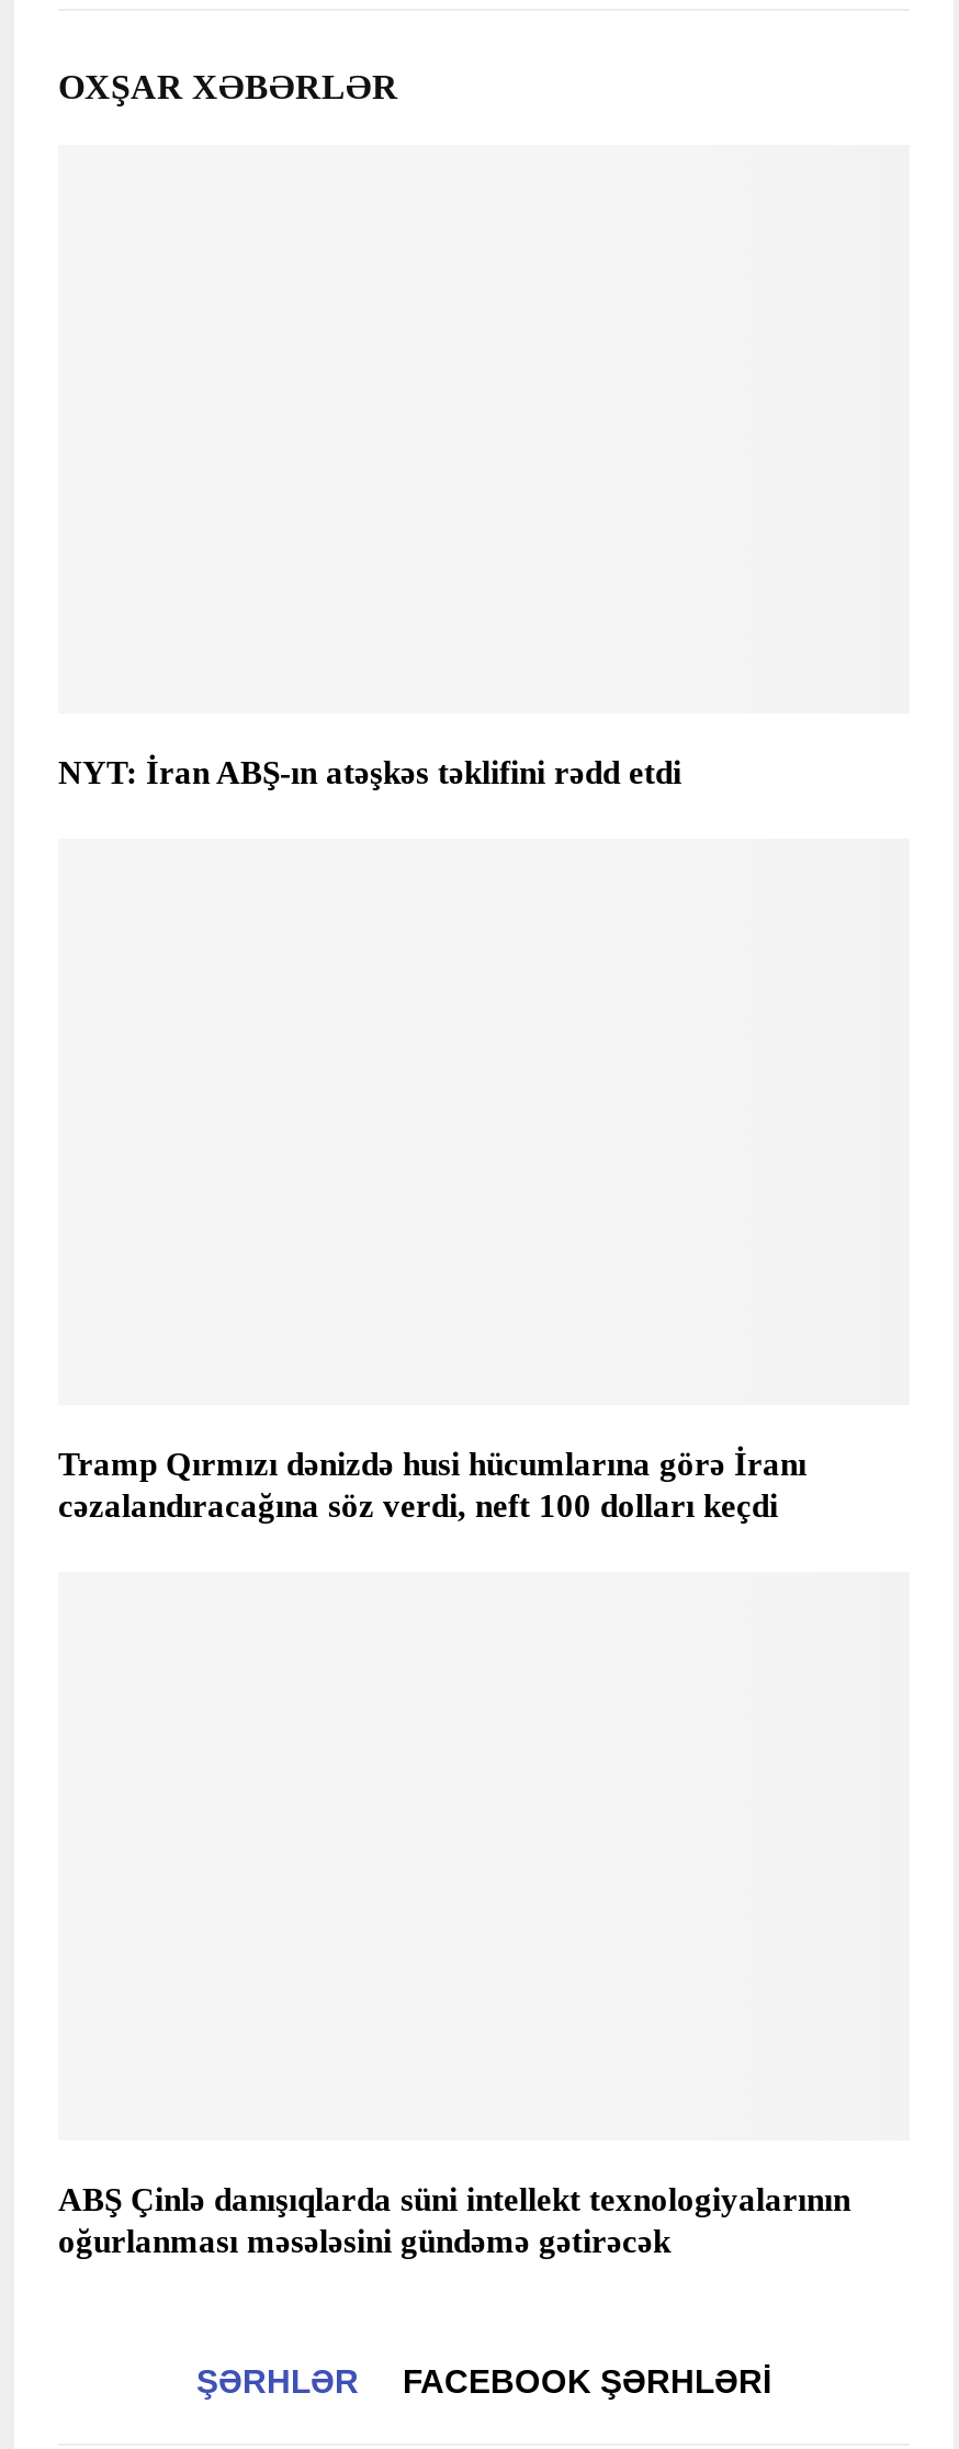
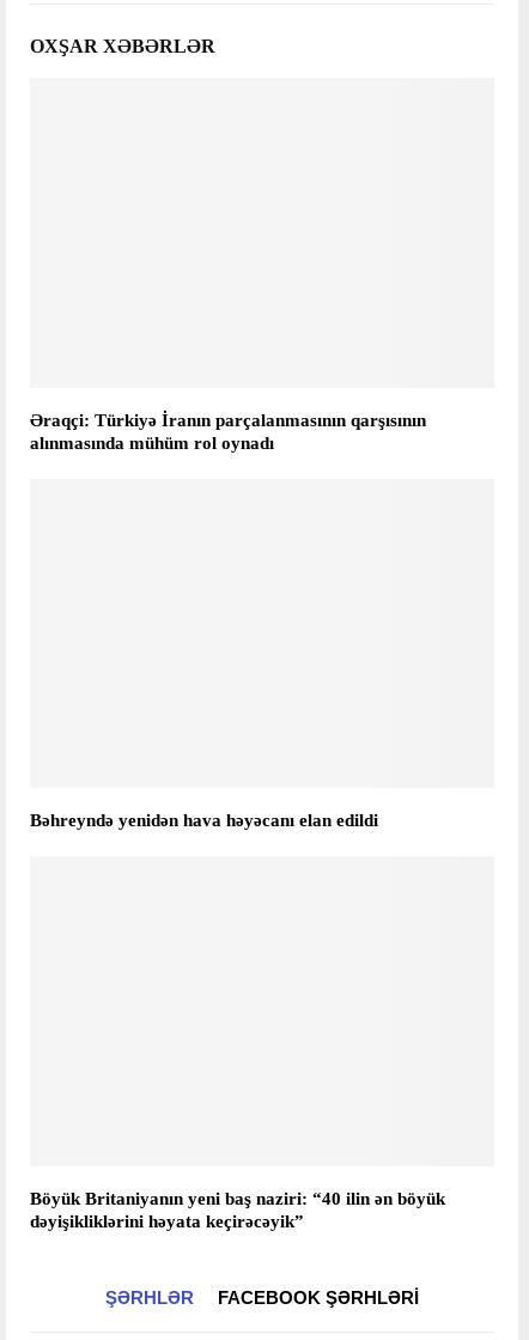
- NYT: İran ABŞ-ın atəşkəs təklifini rədd etdi
+ Əraqçi: Türkiyə İranın parçalanmasının qarşısının
+ alınmasında mühüm rol oynadı

- Tramp Qırmızı dənizdə husi hücumlarına görə İranı
- cəzalandıracağına söz verdi, neft 100 dolları keçdi
+ Bəhreyndə yenidən hava həyəcanı elan edildi

- ABŞ Çinlə danışıqlarda süni intellekt texnologiyalarının
- oğurlanması məsələsini gündəmə gətirəcək
+ Böyük Britaniyanın yeni baş naziri: “40 ilin ən böyük
+ dəyişikliklərini həyata keçirəcəyik”
